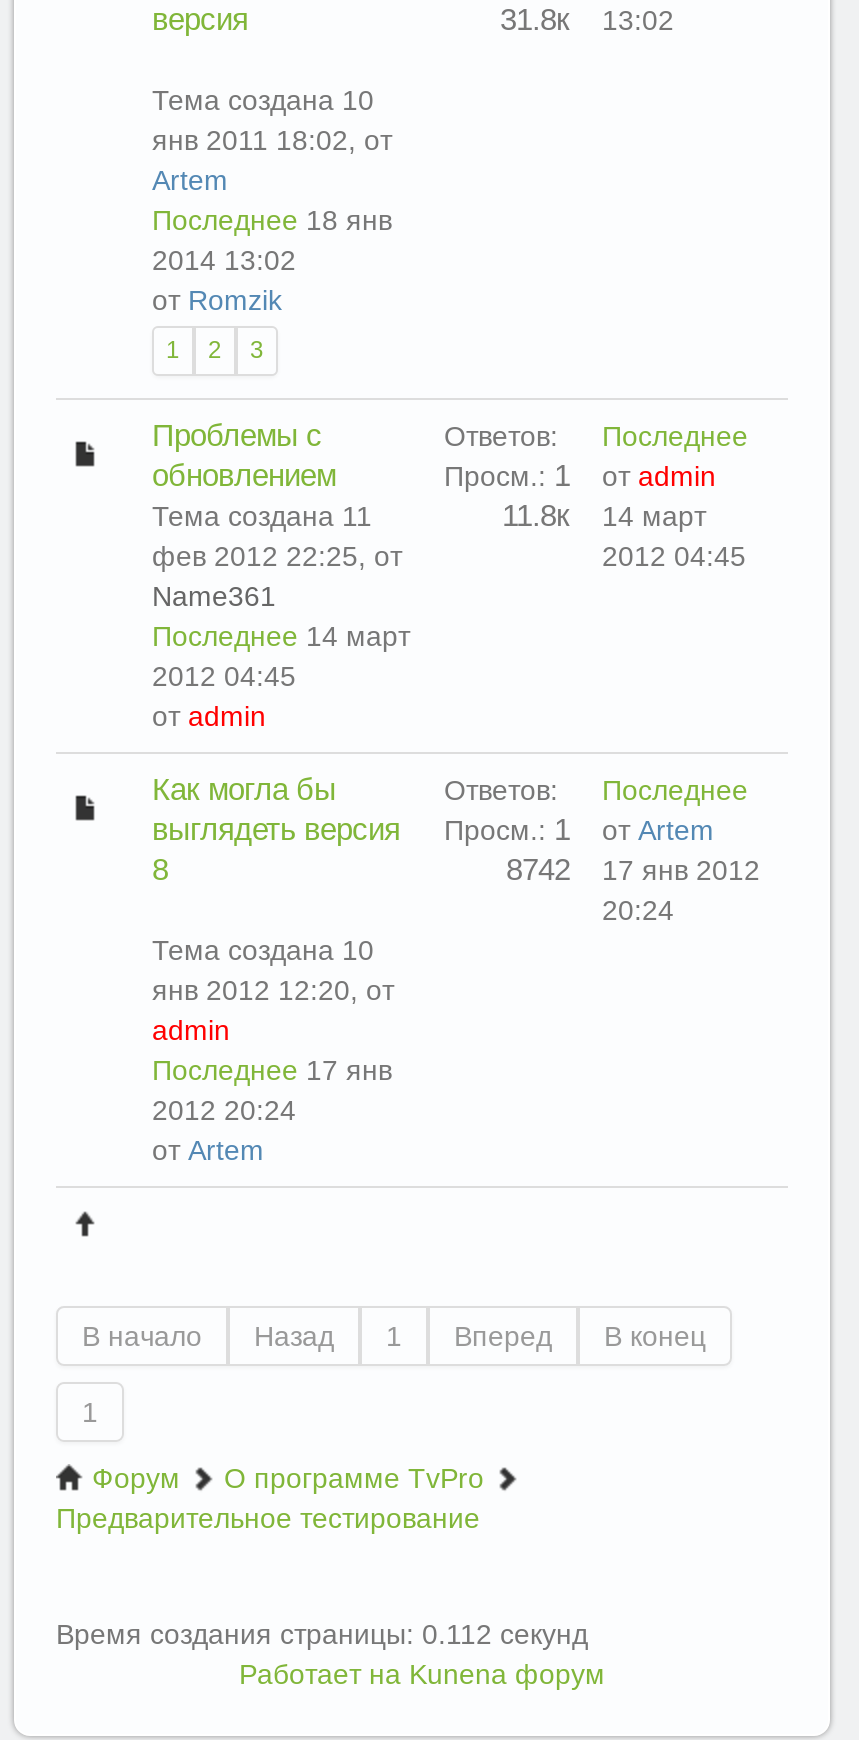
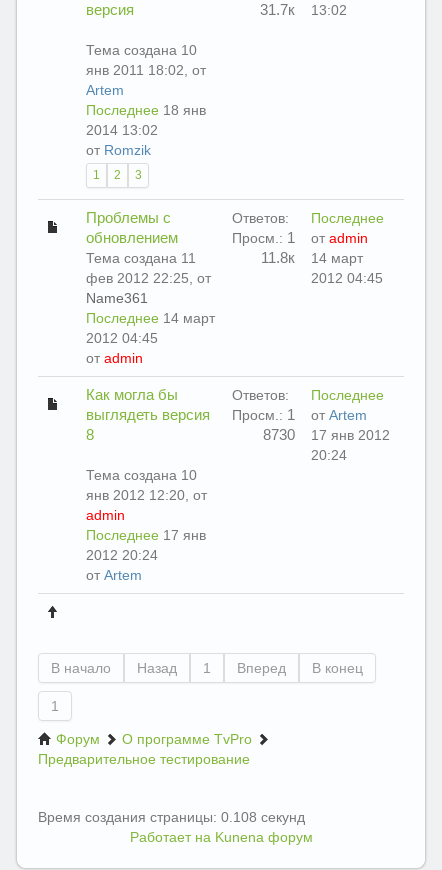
- 31.8к 13:02
+ 31.7к 13:02

- 8742 17 янв 2012
+ 8730 17 янв 2012

- Время создания страницы: 0.112 секунд
+ Время создания страницы: 0.108 секунд
